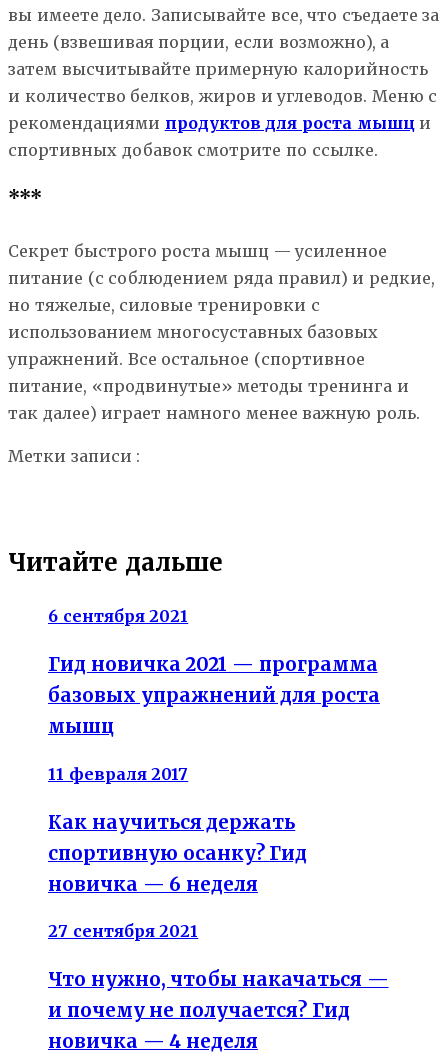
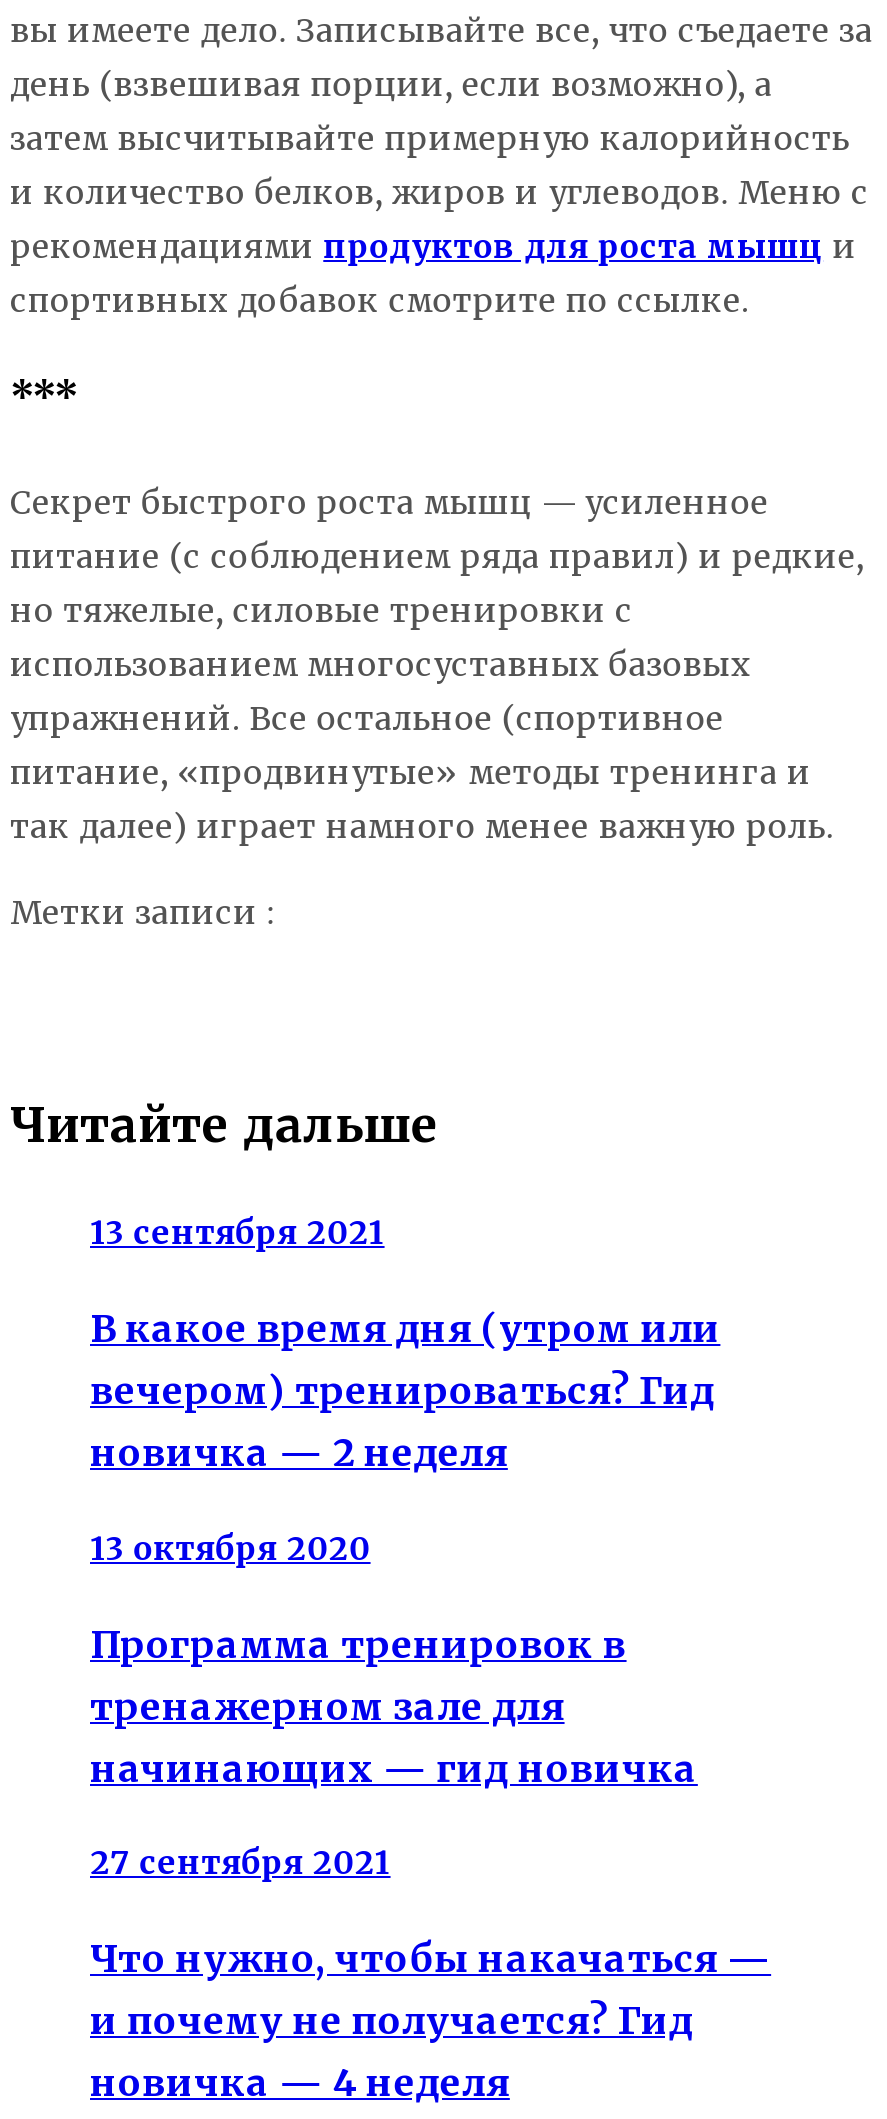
- 6 сентября 2021
+ 13 сентября 2021

- Гид новичка 2021 — программа
- базовых упражнений для роста
- мышц
+ В какое время дня (утром или
+ вечером) тренироваться? Гид
+ новичка — 2 неделя

- 11 февраля 2017
+ 13 октября 2020

- Как научиться держать
- спортивную осанку? Гид
- новичка — 6 неделя
+ Программа тренировок в
+ тренажерном зале для
+ начинающих — гид новичка
